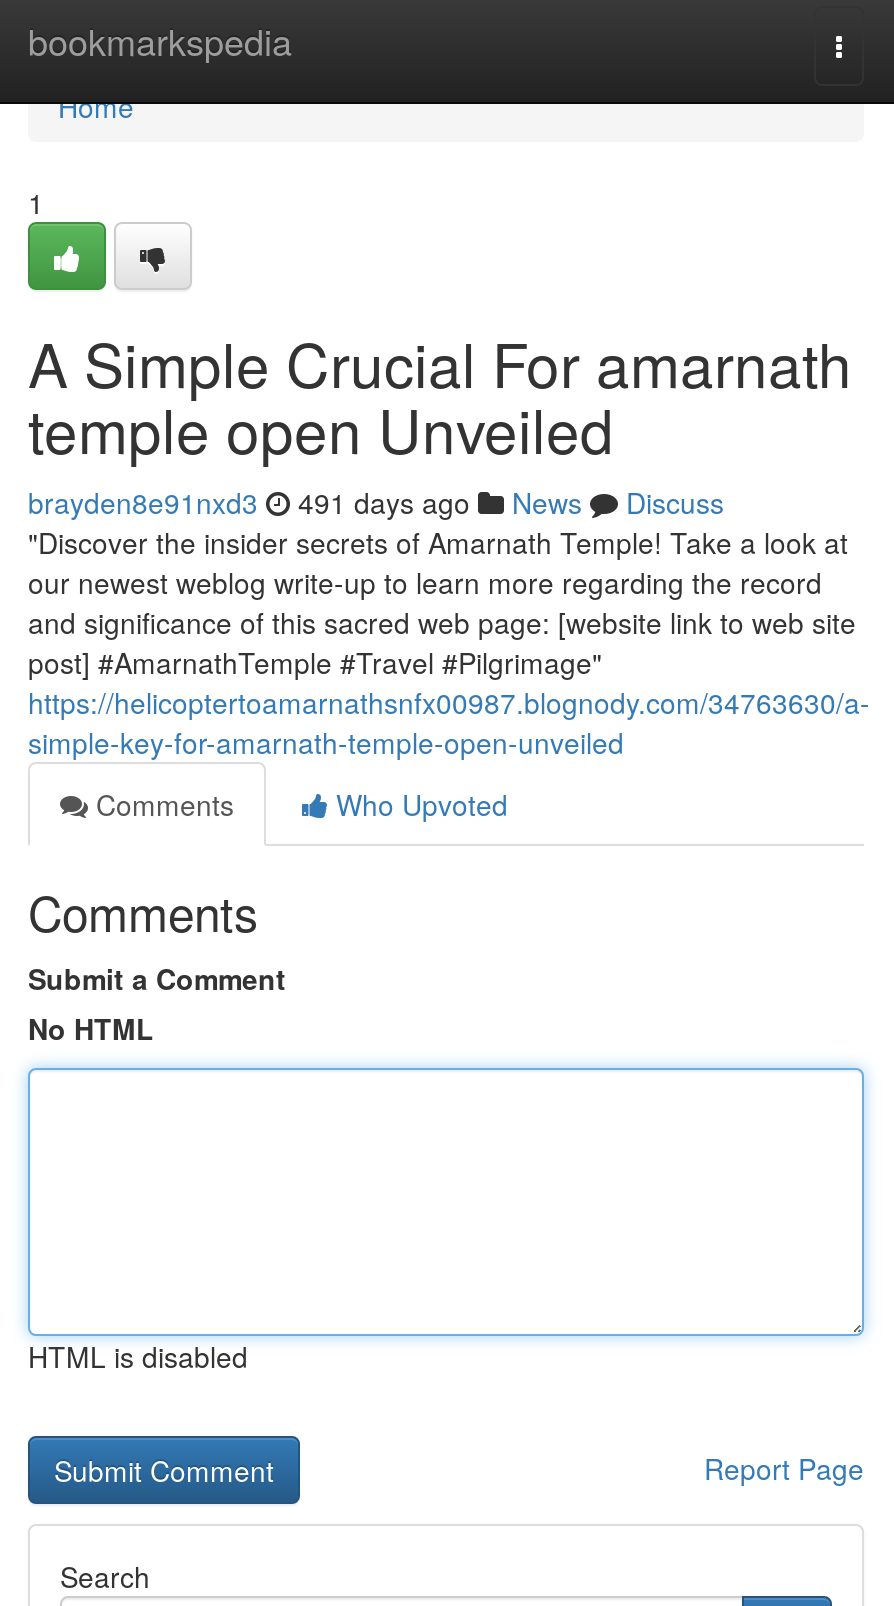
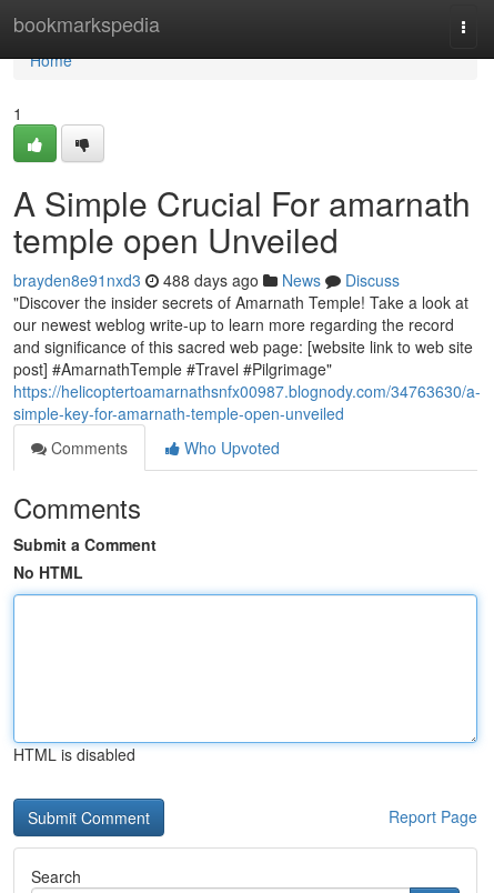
- brayden8e91nxd3 491 days ago News Discuss
+ brayden8e91nxd3 488 days ago News Discuss
